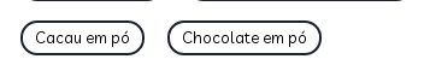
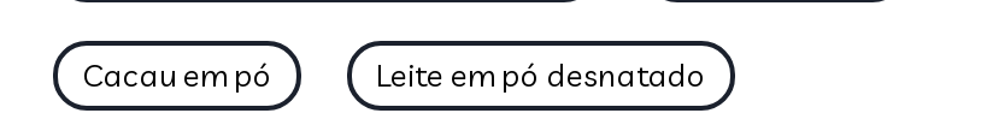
- Chocolate em pó
+ Leite em pó desnatado
